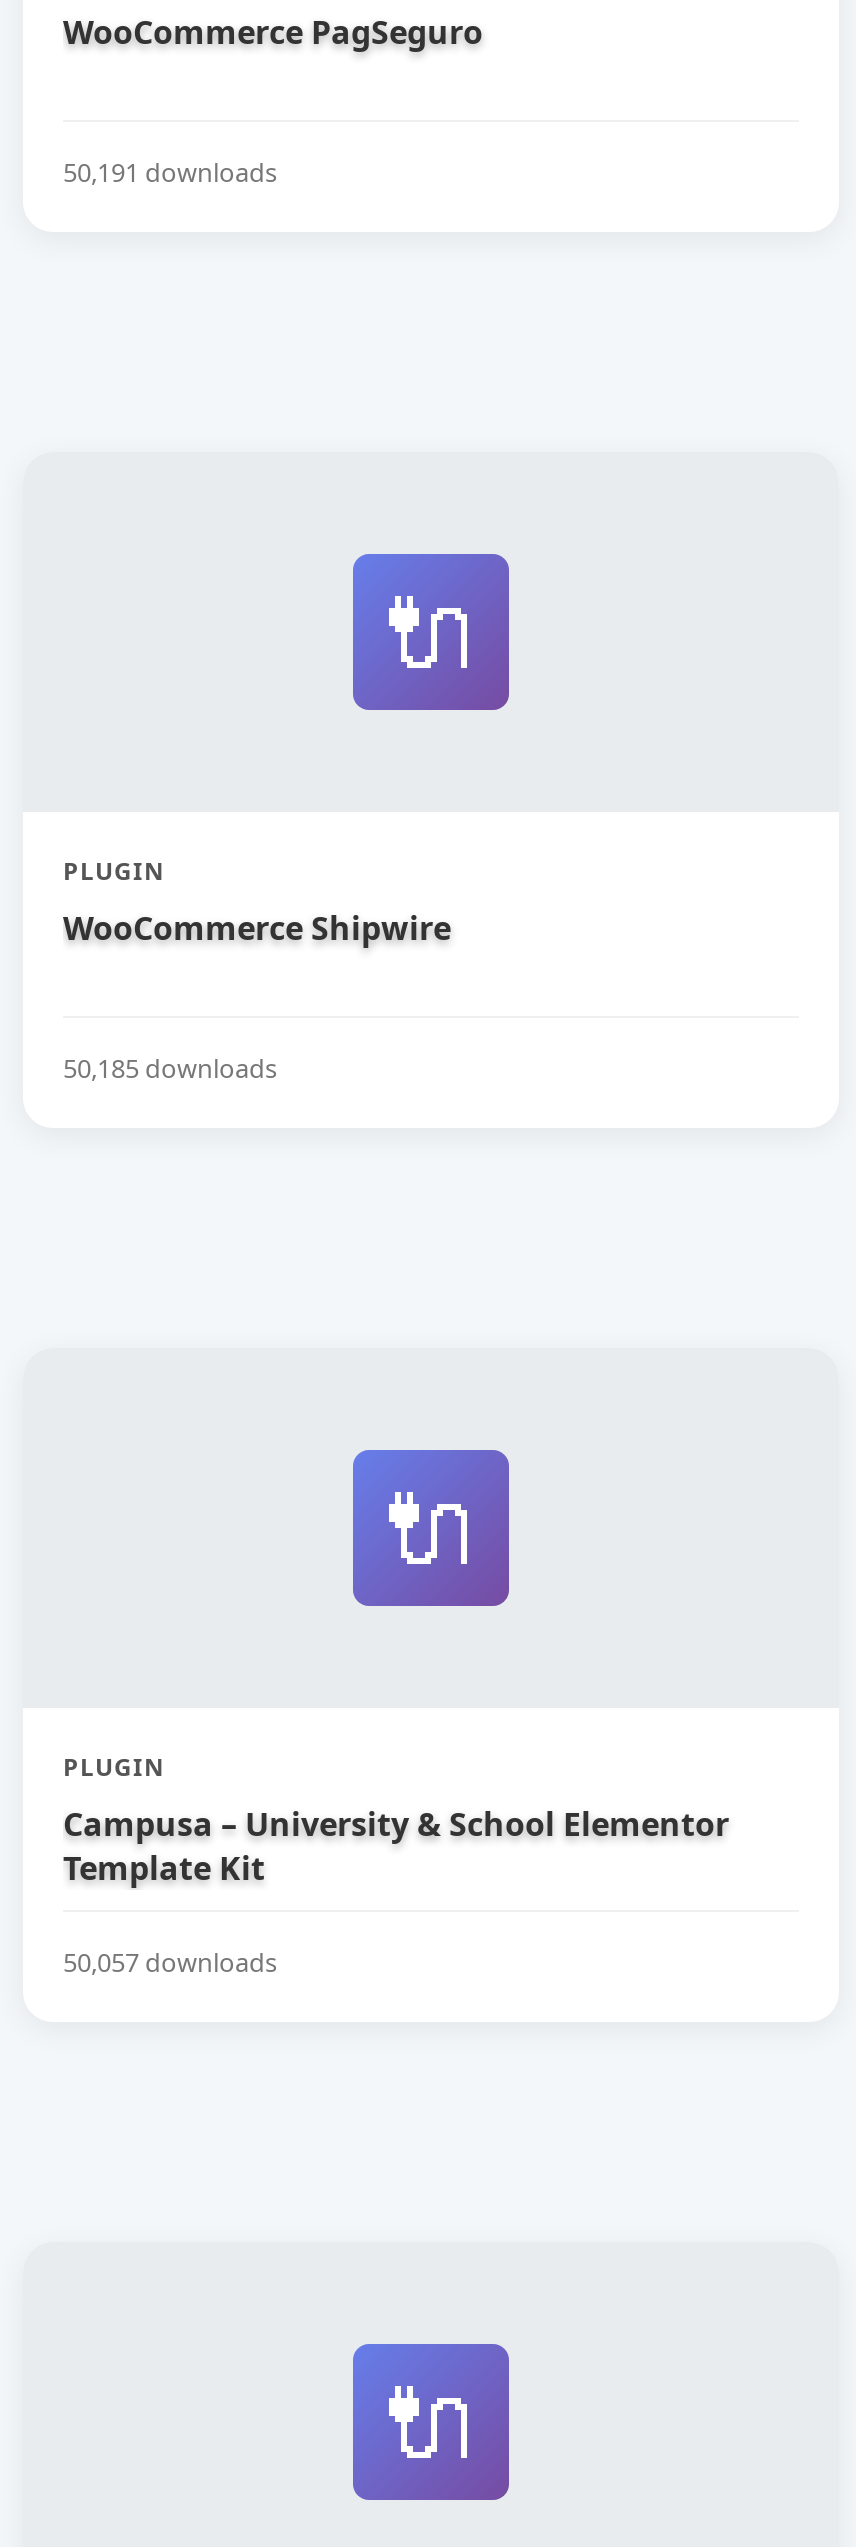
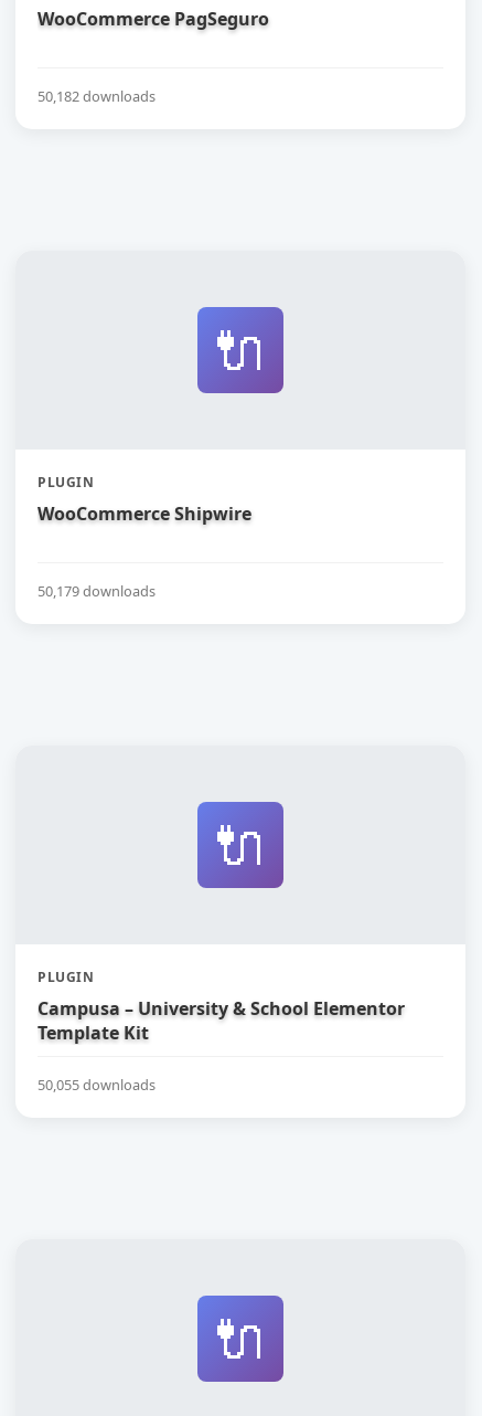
- 50,191 downloads
+ 50,182 downloads

- 50,185 downloads
+ 50,179 downloads

- 50,057 downloads
+ 50,055 downloads
